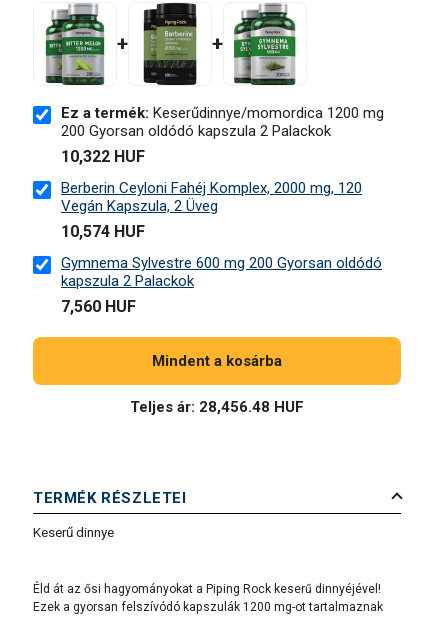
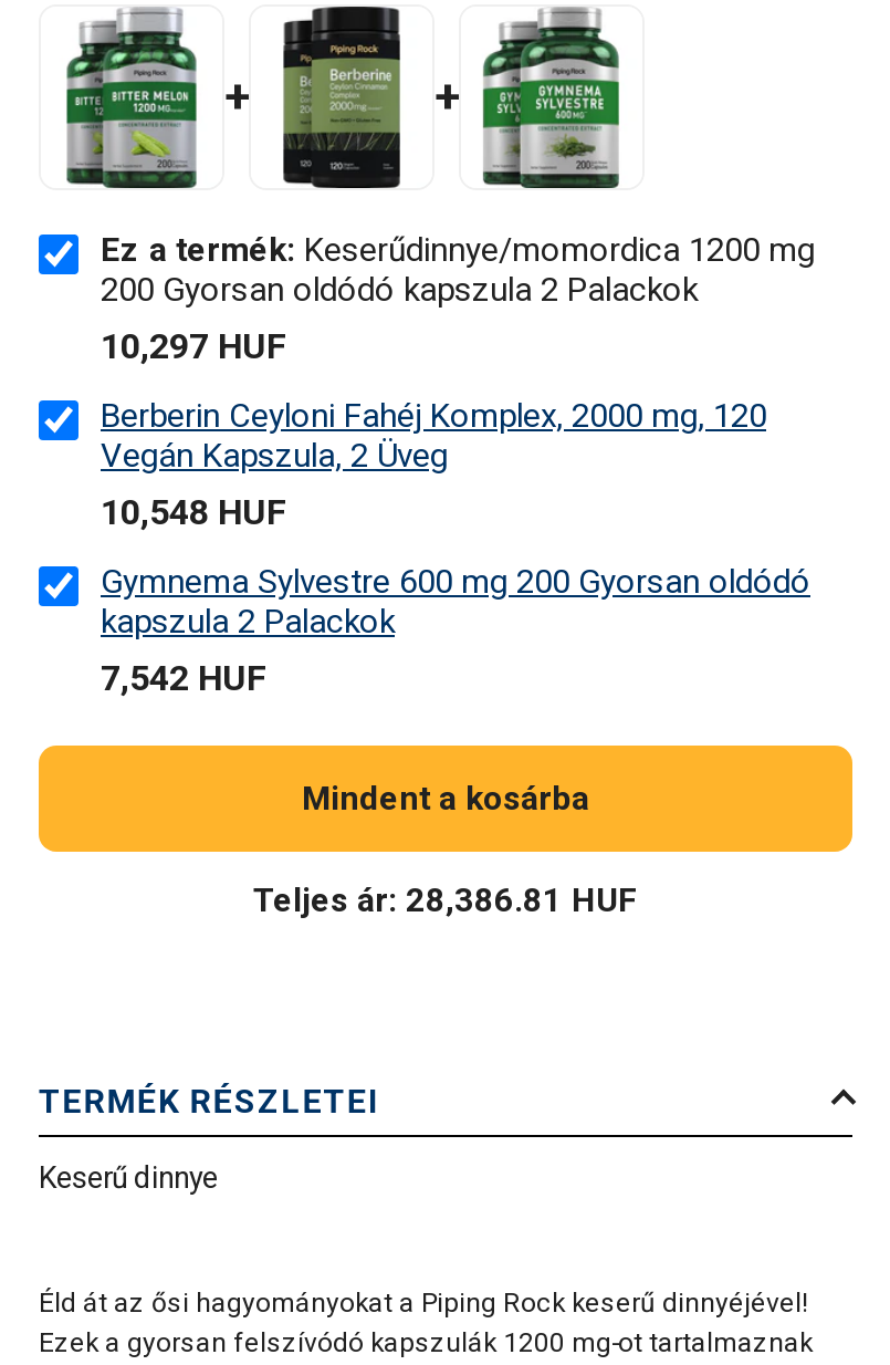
- 10,322 HUF
+ 10,297 HUF

- 10,574 HUF
+ 10,548 HUF

- 7,560 HUF
+ 7,542 HUF

- Teljes ár: 28,456.48 HUF
+ Teljes ár: 28,386.81 HUF
